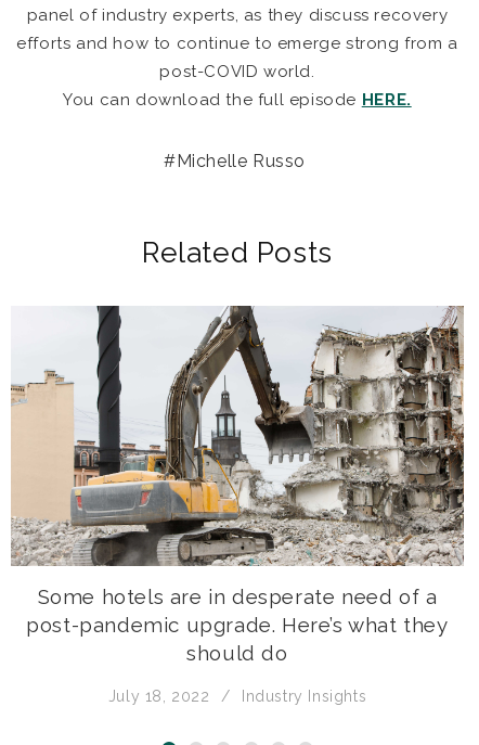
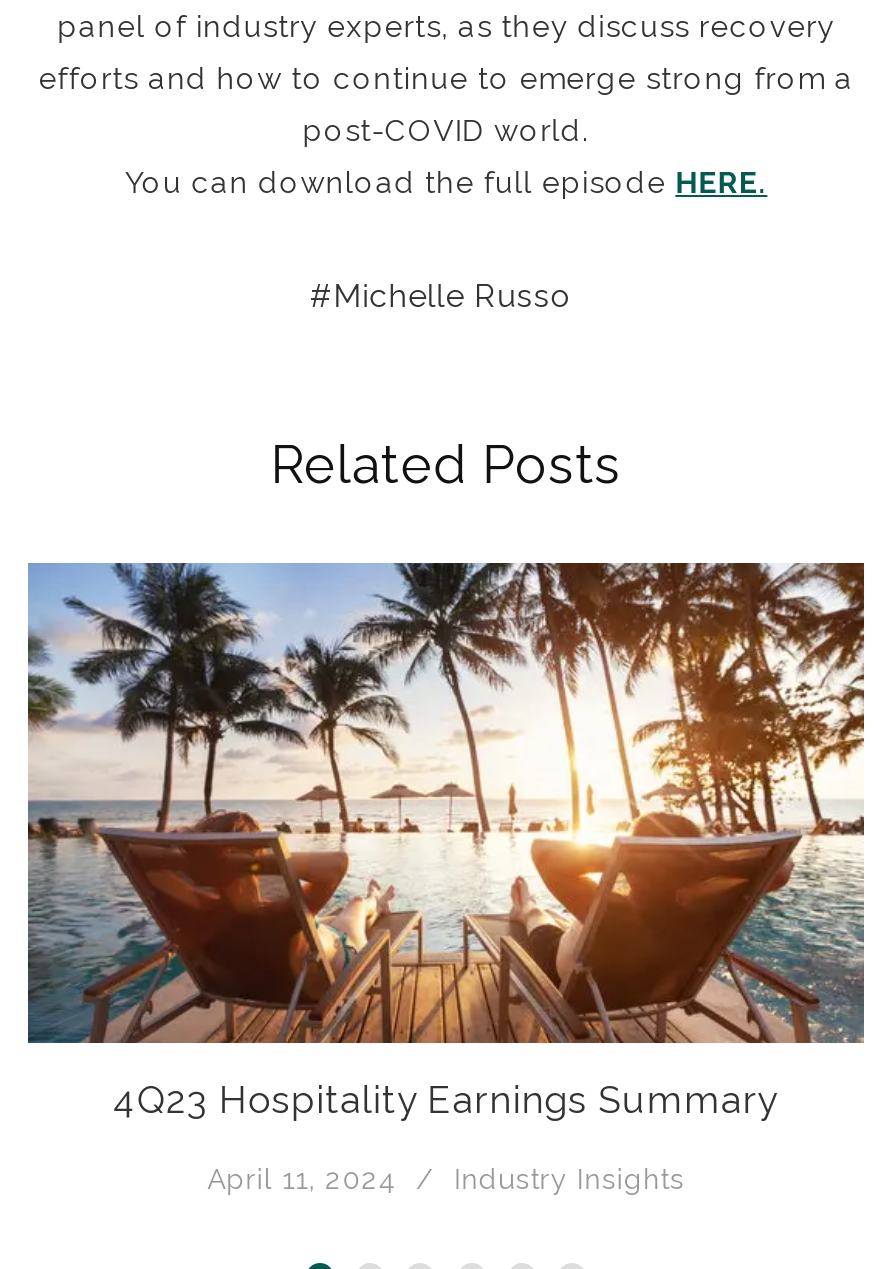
- [image]
- Some hotels are in desperate need of a
- post-pandemic upgrade. Here’s what they
- should do
+ [image]
+ 4Q23 Hospitality Earnings Summary

- July 18, 2022 Industry Insights
+ April 11, 2024 Industry Insights
